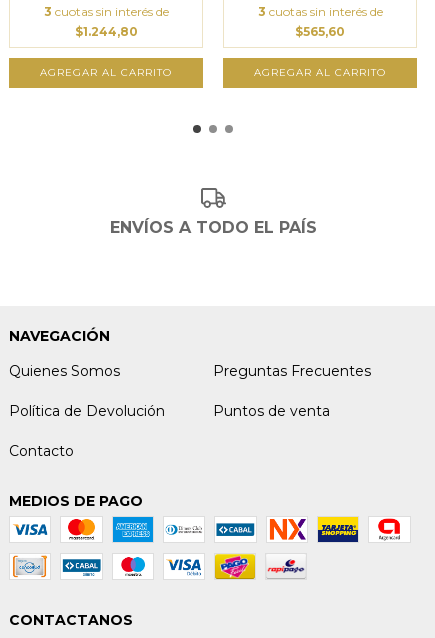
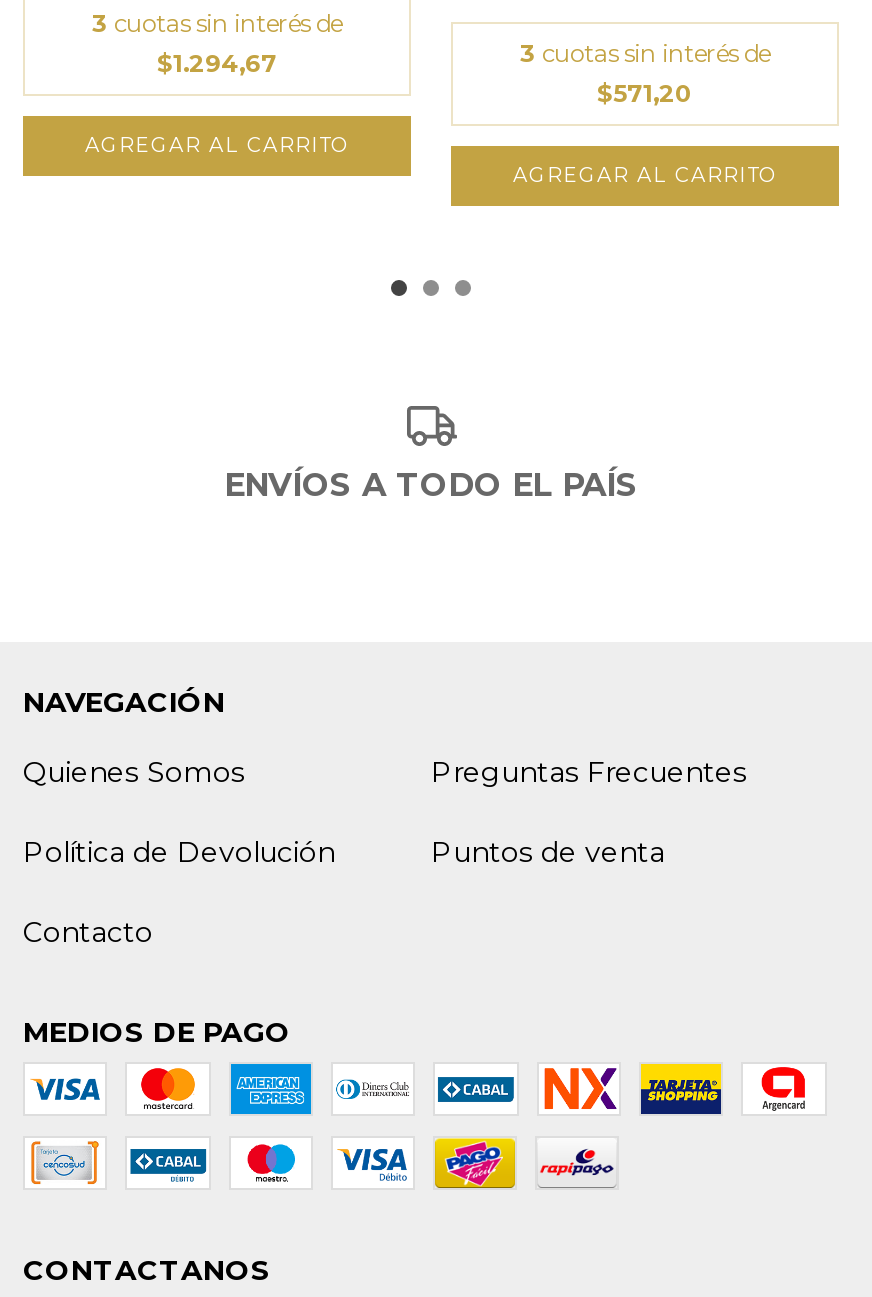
- $1.244,80
+ $1.294,67

- $565,60
+ $571,20
